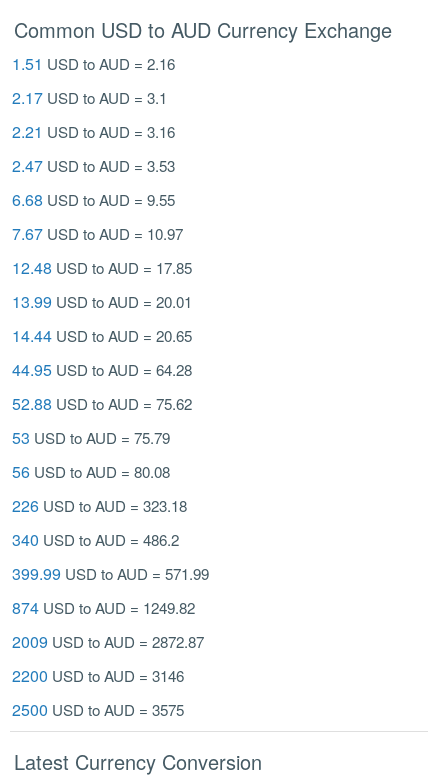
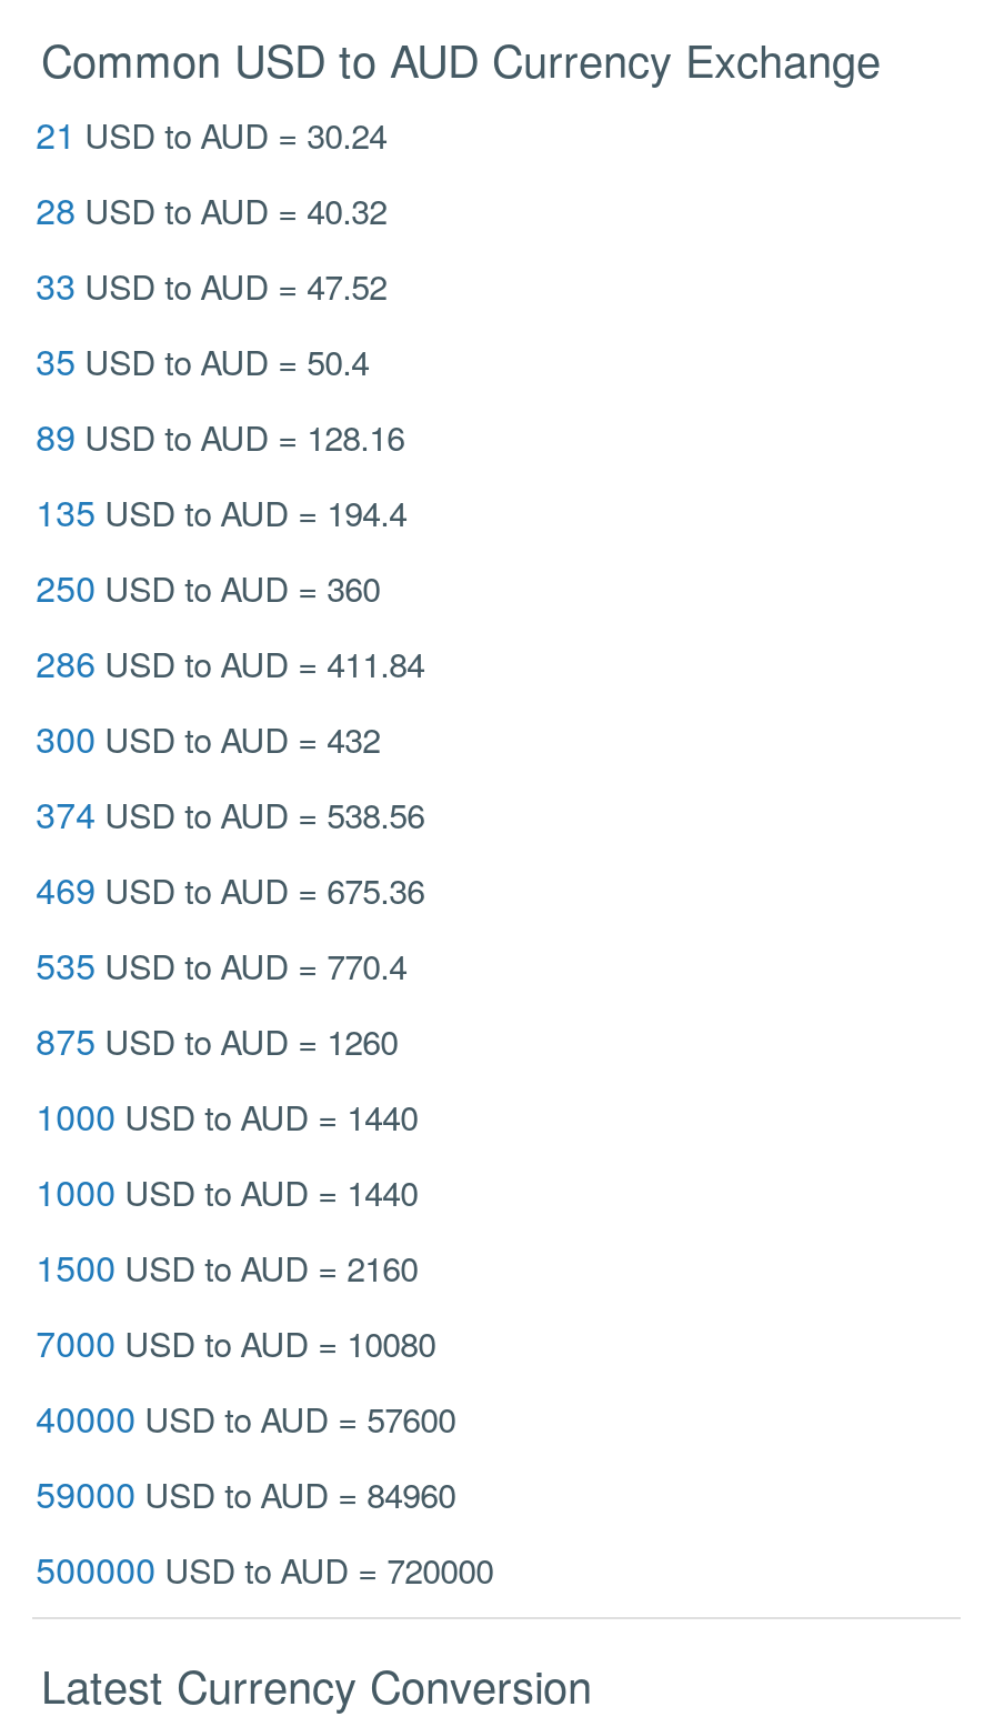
- 1.51 USD to AUD = 2.16
+ 21 USD to AUD = 30.24

- 2.17 USD to AUD = 3.1
+ 28 USD to AUD = 40.32

- 2.21 USD to AUD = 3.16
+ 33 USD to AUD = 47.52

- 2.47 USD to AUD = 3.53
+ 35 USD to AUD = 50.4

- 6.68 USD to AUD = 9.55
+ 89 USD to AUD = 128.16

- 7.67 USD to AUD = 10.97
+ 135 USD to AUD = 194.4

- 12.48 USD to AUD = 17.85
+ 250 USD to AUD = 360

- 13.99 USD to AUD = 20.01
+ 286 USD to AUD = 411.84

- 14.44 USD to AUD = 20.65
+ 300 USD to AUD = 432

- 44.95 USD to AUD = 64.28
+ 374 USD to AUD = 538.56

- 52.88 USD to AUD = 75.62
+ 469 USD to AUD = 675.36

- 53 USD to AUD = 75.79
+ 535 USD to AUD = 770.4

- 56 USD to AUD = 80.08
+ 875 USD to AUD = 1260

- 226 USD to AUD = 323.18
+ 1000 USD to AUD = 1440

- 340 USD to AUD = 486.2
+ 1000 USD to AUD = 1440

- 399.99 USD to AUD = 571.99
+ 1500 USD to AUD = 2160

- 874 USD to AUD = 1249.82
+ 7000 USD to AUD = 10080

- 2009 USD to AUD = 2872.87
+ 40000 USD to AUD = 57600

- 2200 USD to AUD = 3146
+ 59000 USD to AUD = 84960

- 2500 USD to AUD = 3575
+ 500000 USD to AUD = 720000
